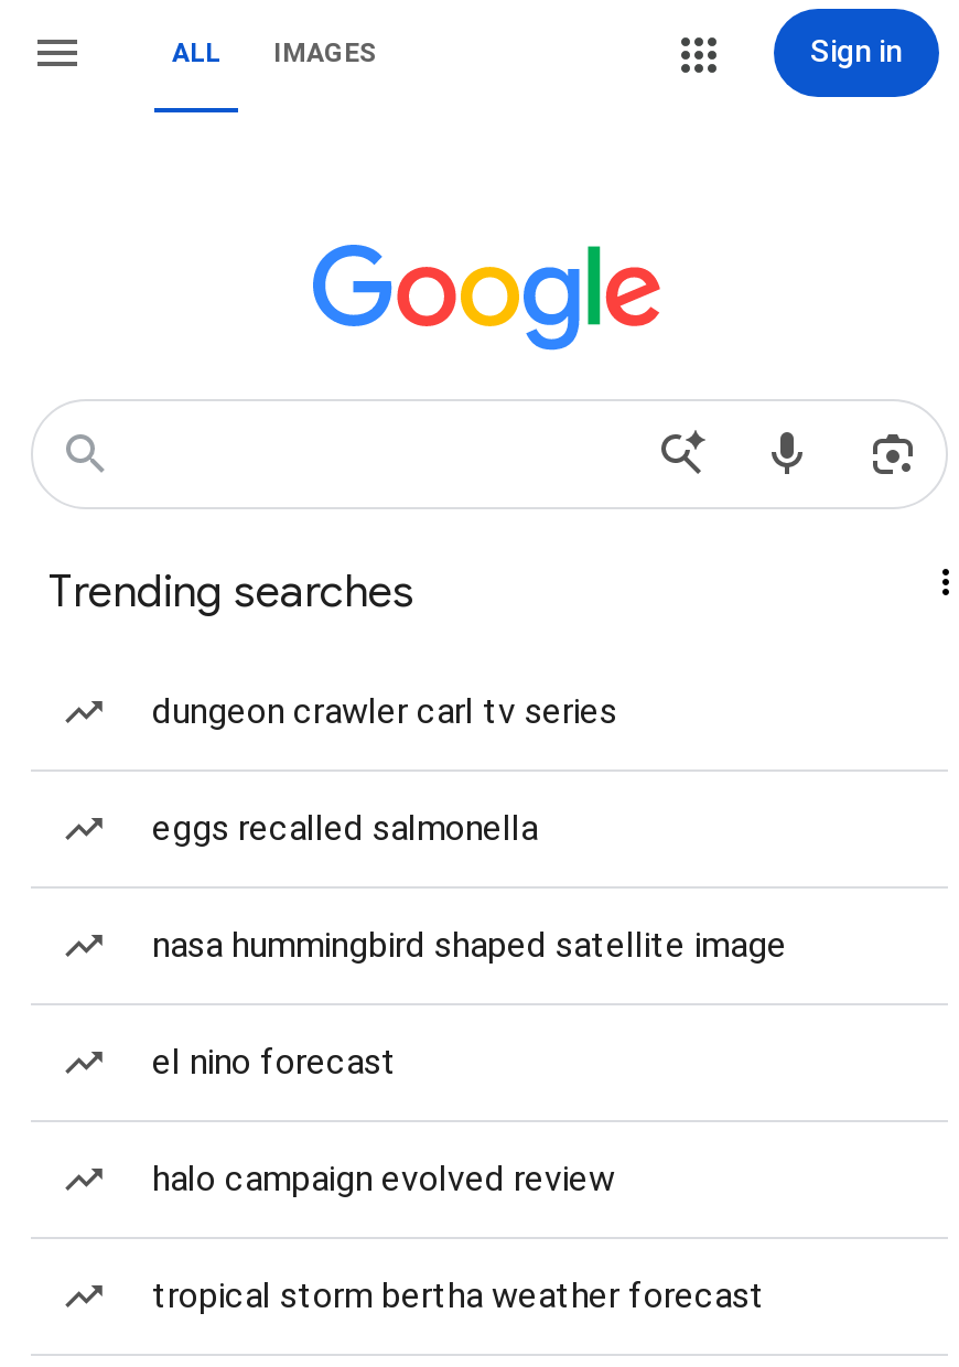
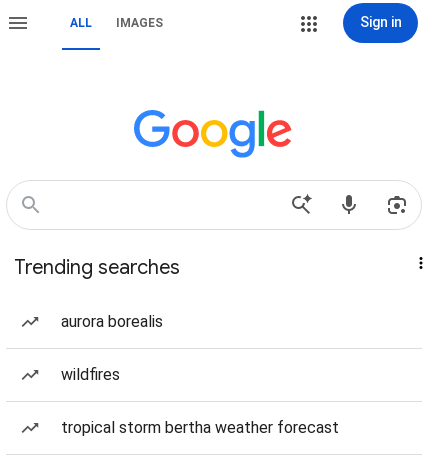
- dungeon crawler carl tv series
- eggs recalled salmonella
- nasa hummingbird shaped satellite image
- el nino forecast
- halo campaign evolved review
+ aurora borealis
+ wildfires
